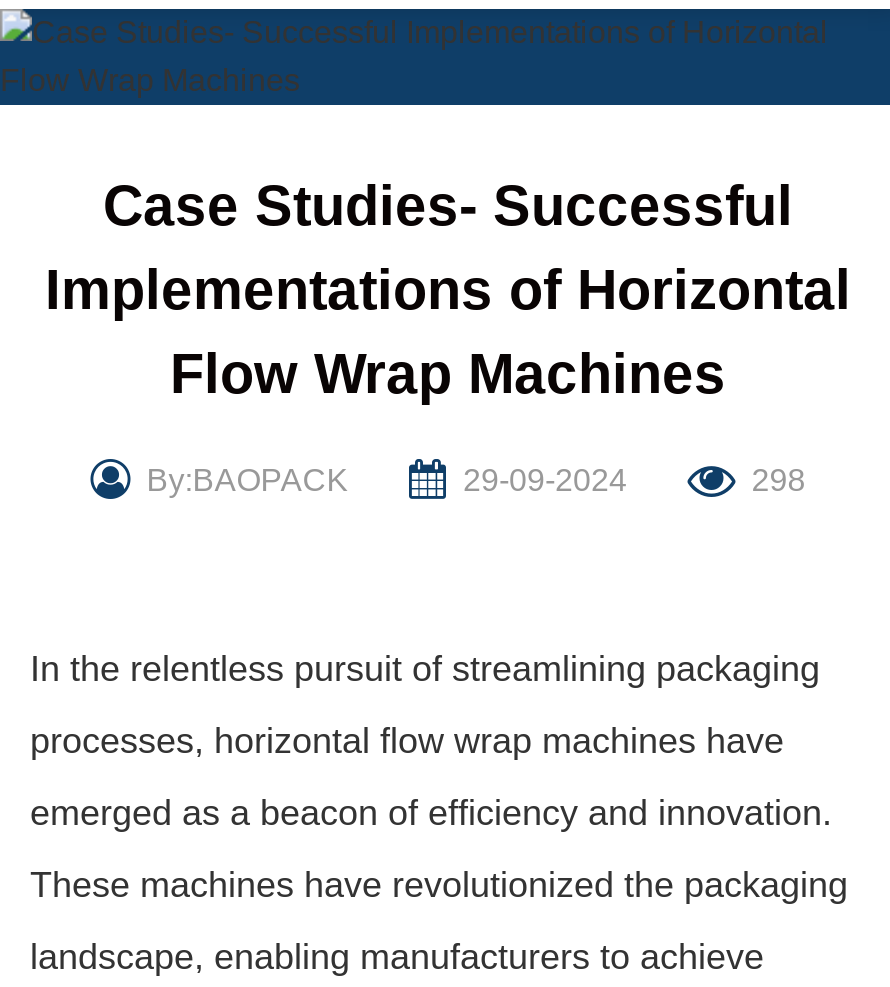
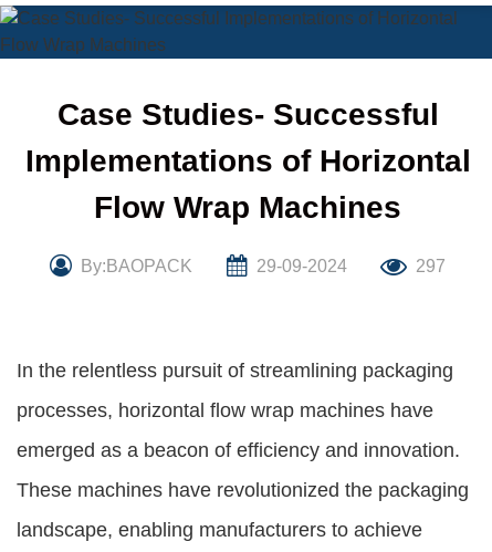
- 298
+ 297
